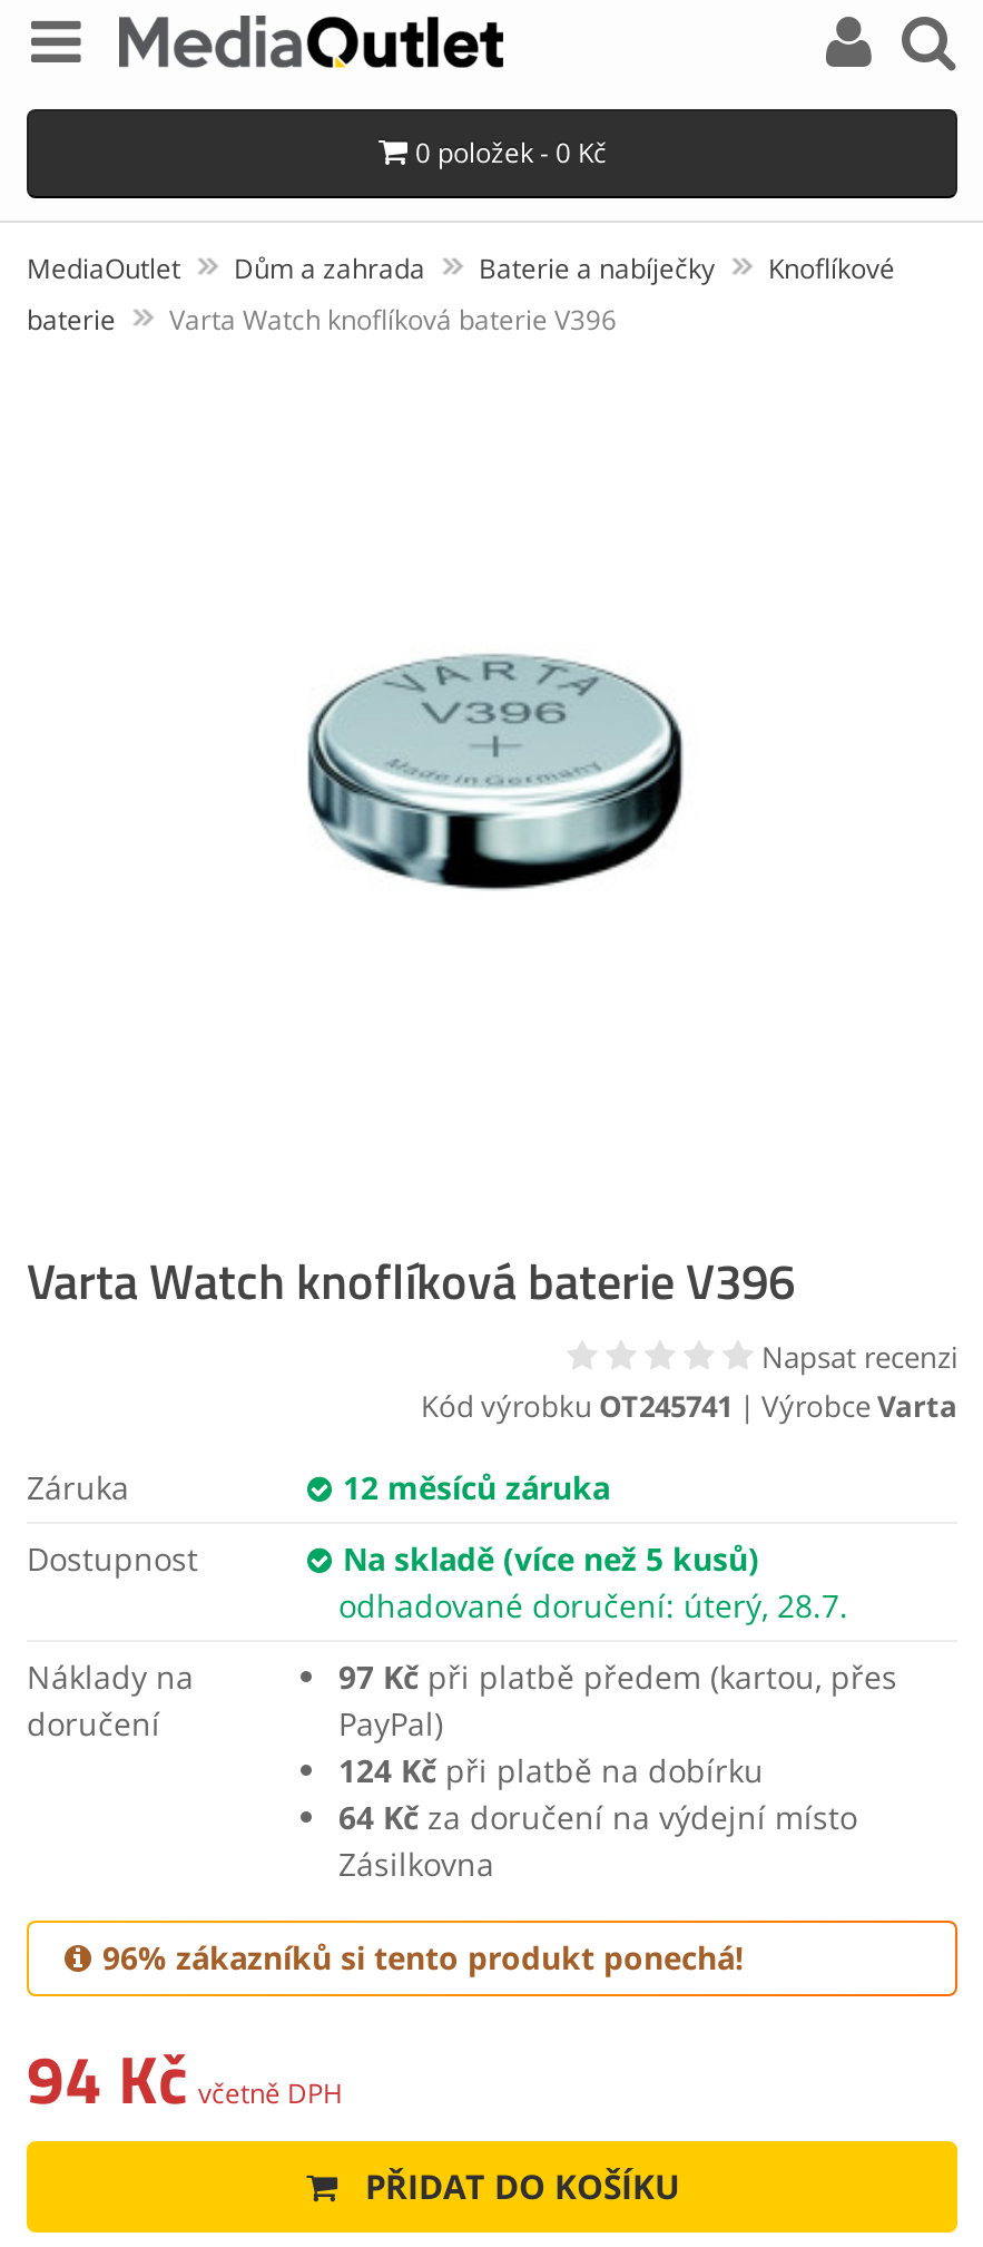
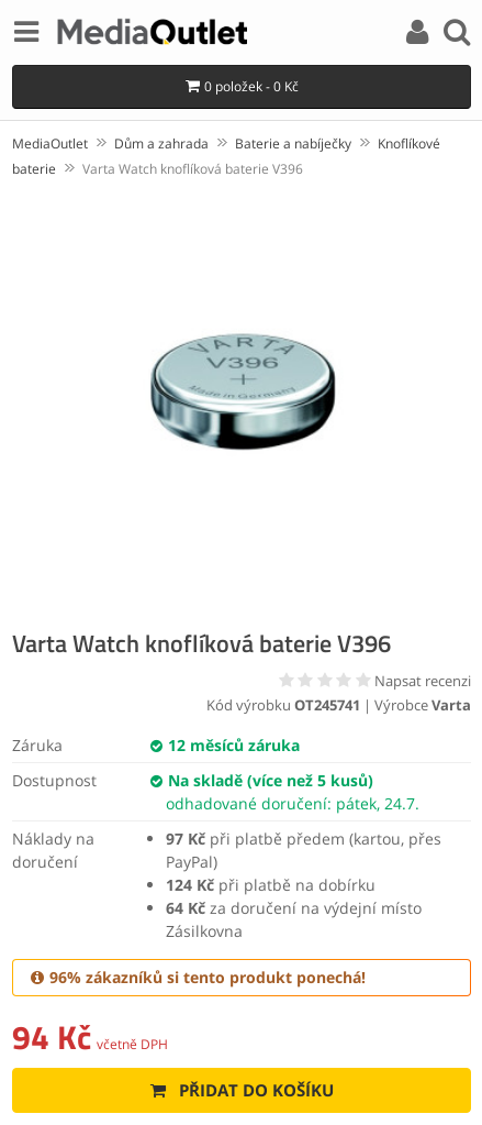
- odhadované doručení: úterý, 28.7.
+ odhadované doručení: pátek, 24.7.
